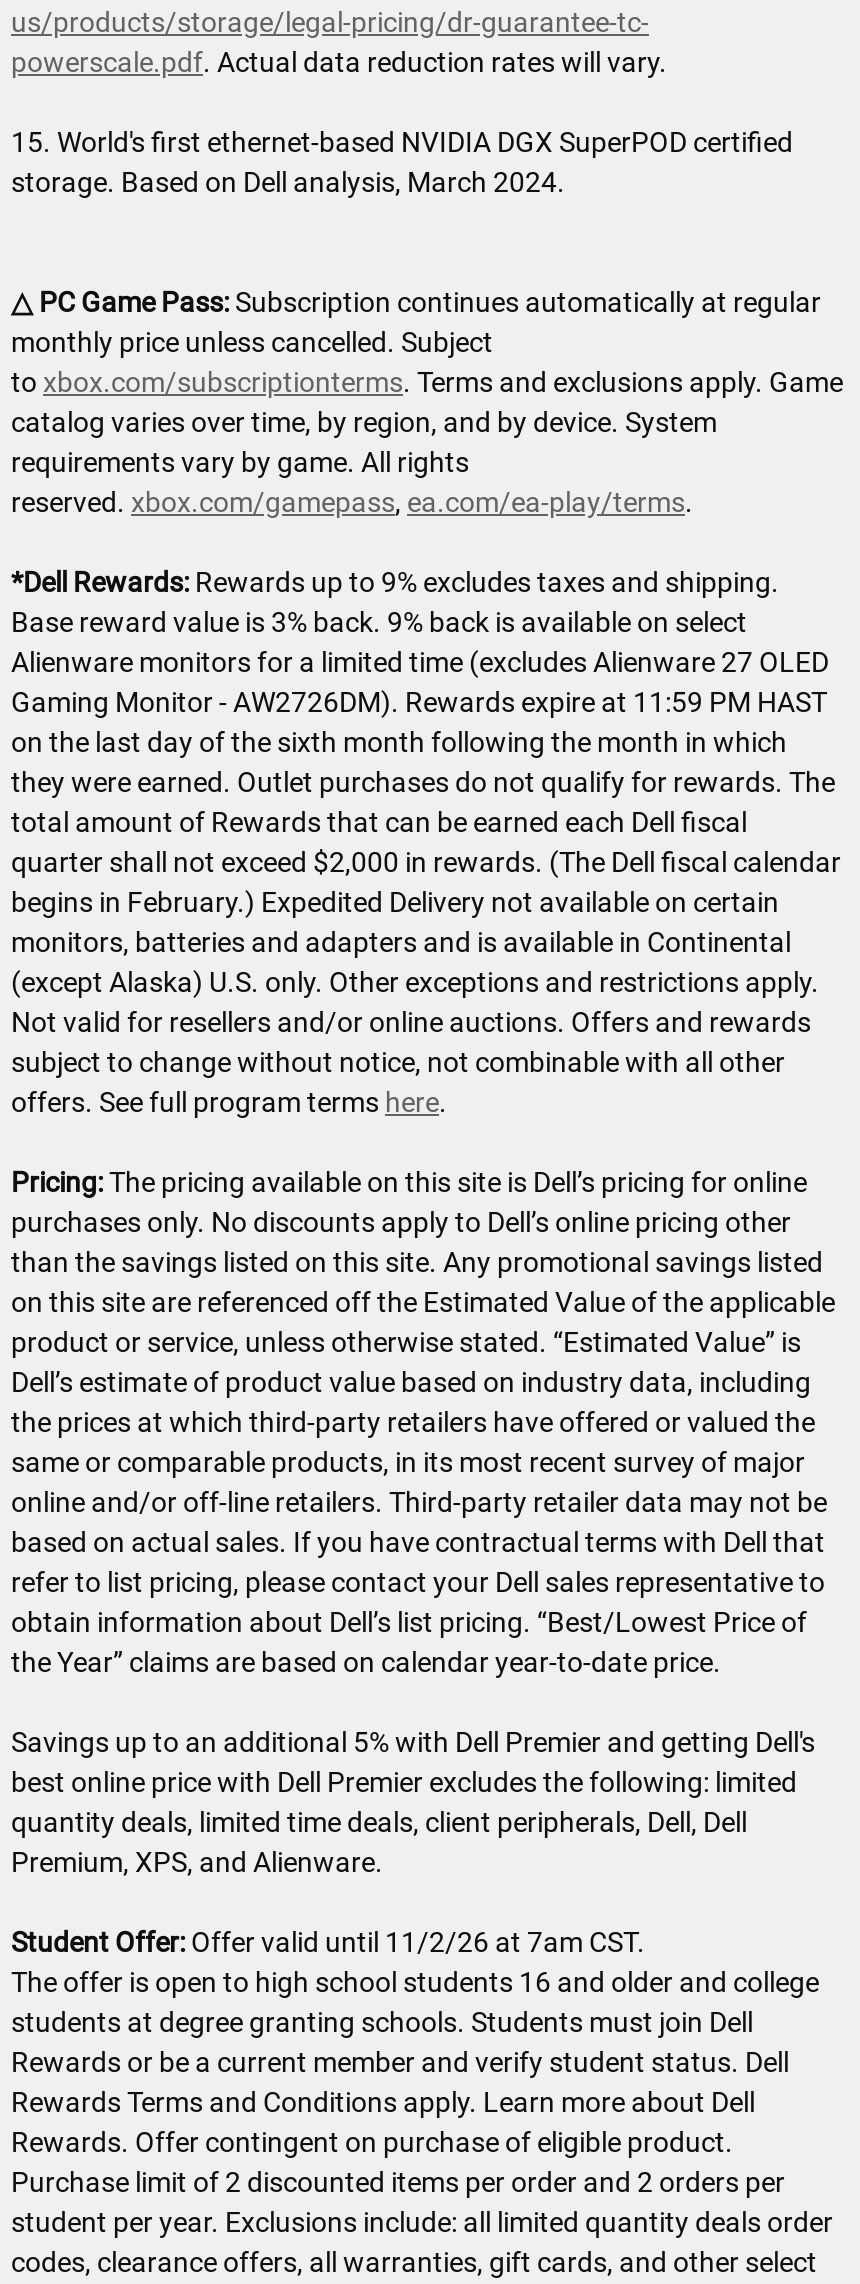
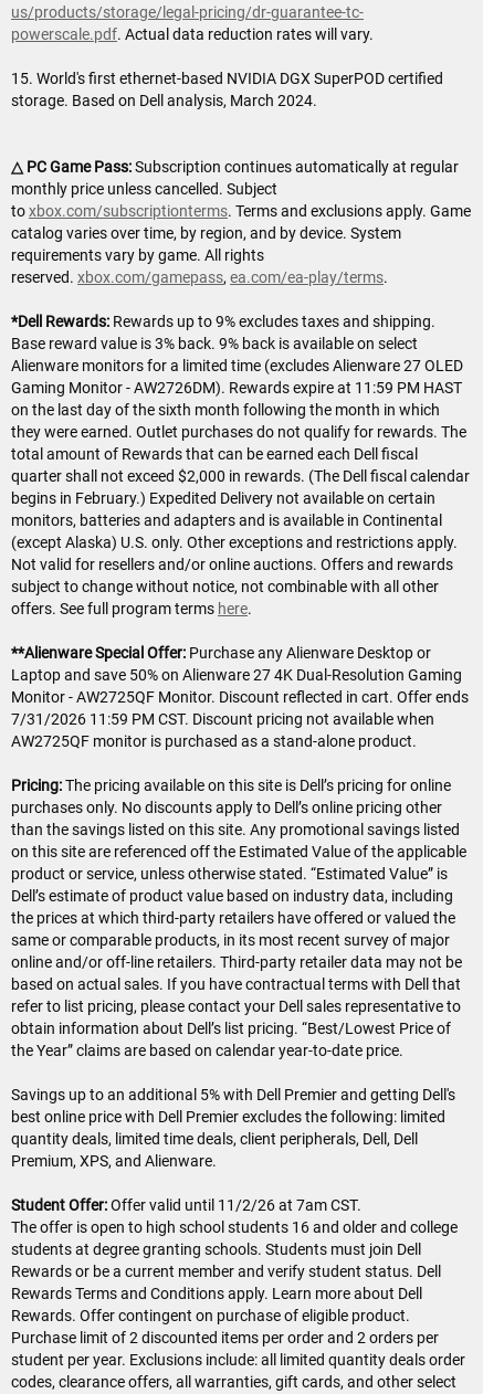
+ **Alienware Special Offer: Purchase any Alienware Desktop or
+ Laptop and save 50% on Alienware 27 4K Dual-Resolution Gaming
+ Monitor - AW2725QF Monitor. Discount reflected in cart. Offer ends
+ 7/31/2026 11:59 PM CST. Discount pricing not available when
+ AW2725QF monitor is purchased as a stand-alone product.
